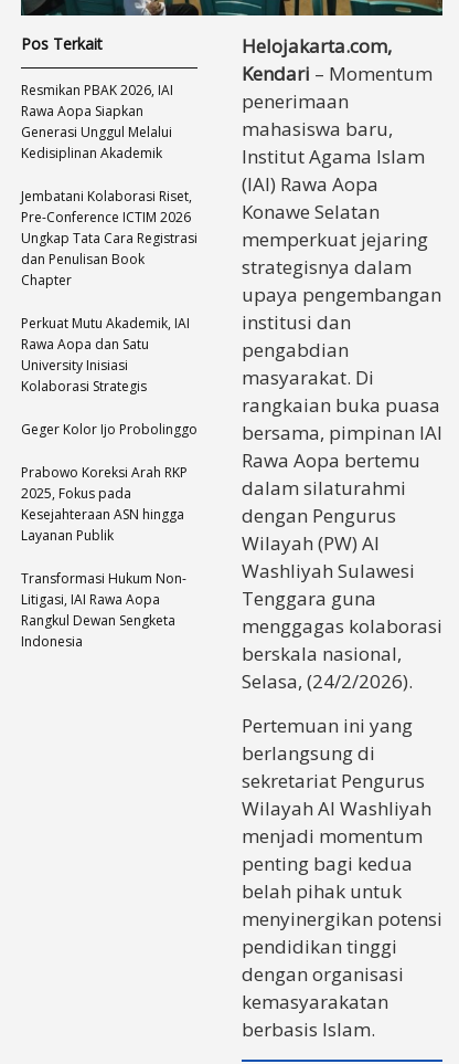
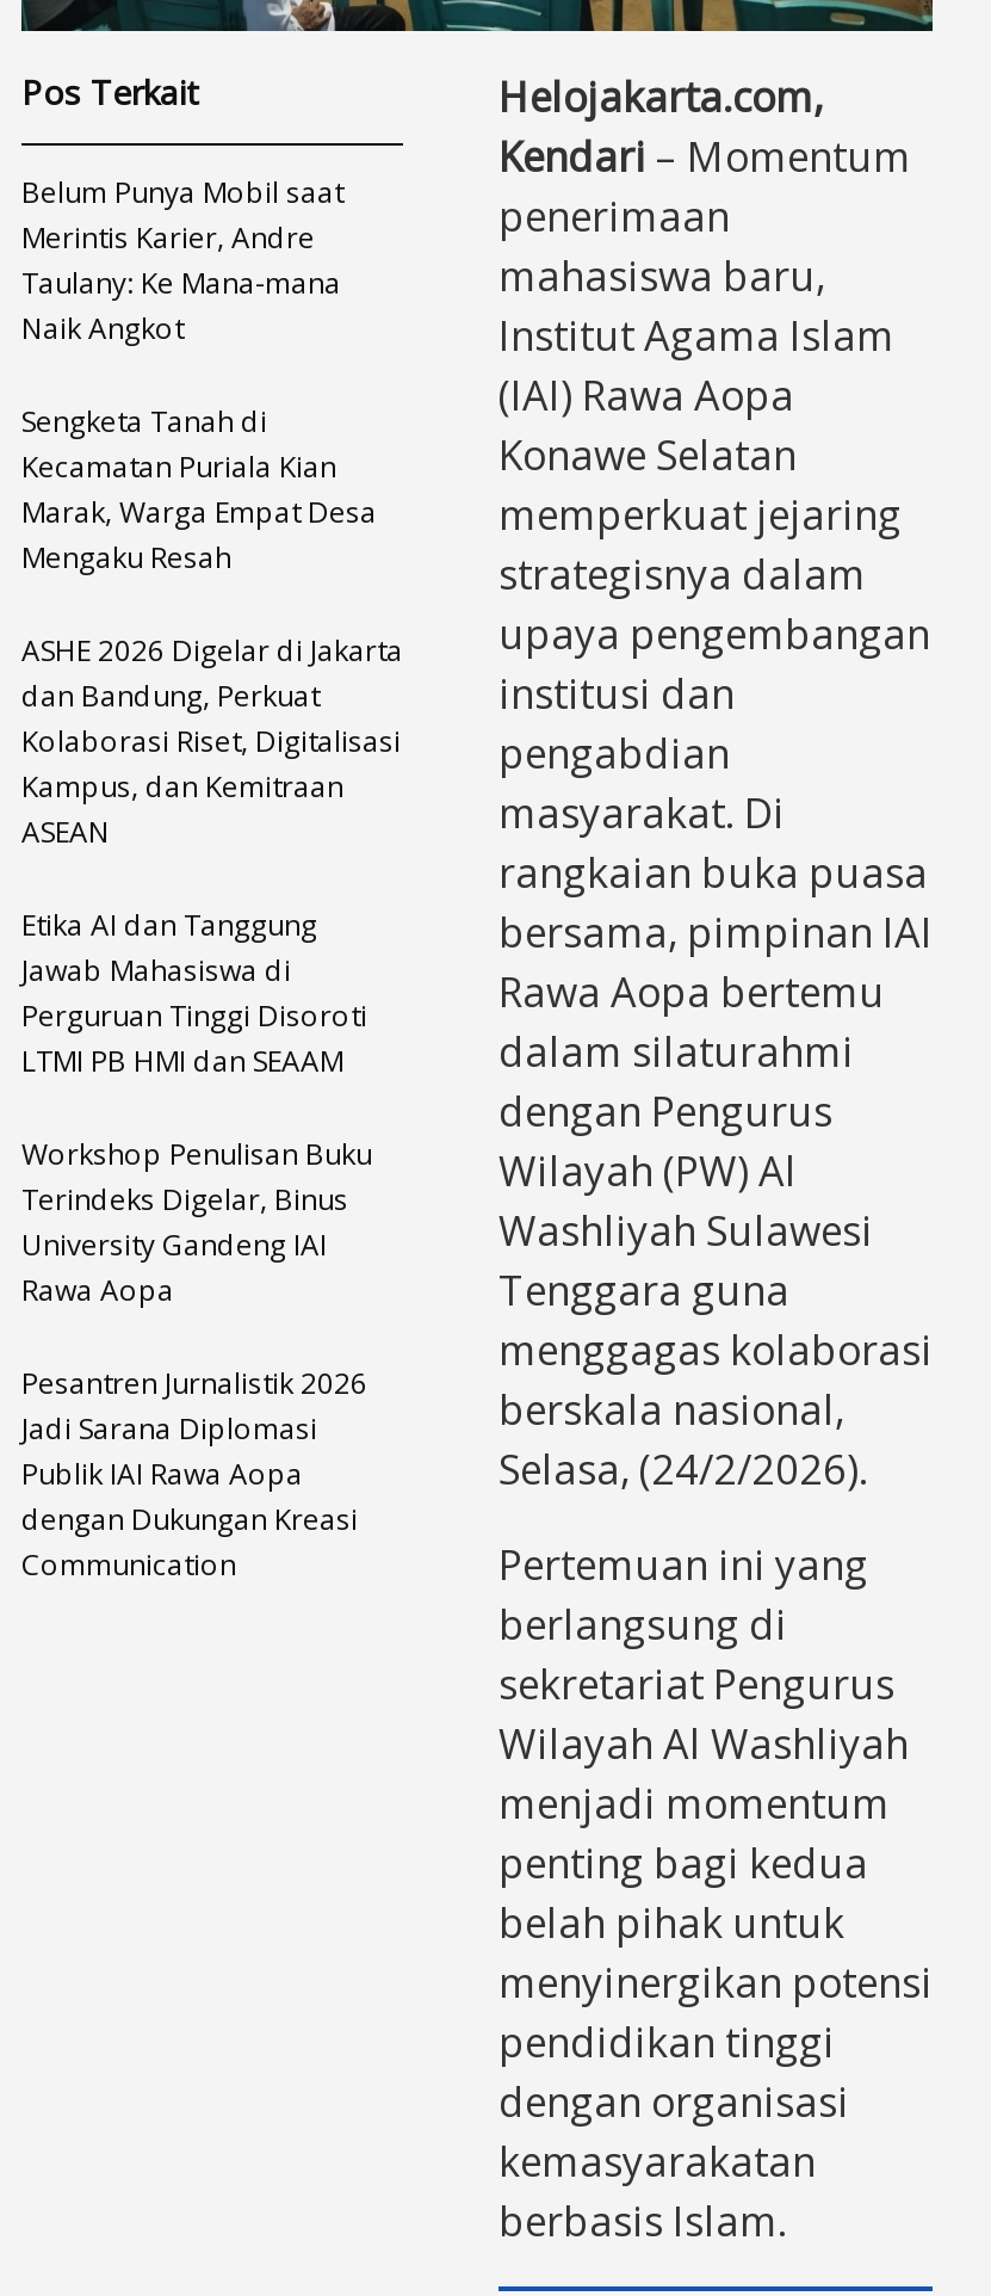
- Resmikan PBAK 2026, IAI
- Rawa Aopa Siapkan
- Generasi Unggul Melalui
- Kedisiplinan Akademik
+ Belum Punya Mobil saat
+ Merintis Karier, Andre
+ Taulany: Ke Mana-mana
+ Naik Angkot

- Jembatani Kolaborasi Riset,
- Pre-Conference ICTIM 2026
- Ungkap Tata Cara Registrasi
- dan Penulisan Book
- Chapter
+ Sengketa Tanah di
+ Kecamatan Puriala Kian
+ Marak, Warga Empat Desa
+ Mengaku Resah

- Perkuat Mutu Akademik, IAI
- Rawa Aopa dan Satu
- University Inisiasi
- Kolaborasi Strategis
+ ASHE 2026 Digelar di Jakarta
+ dan Bandung, Perkuat
+ Kolaborasi Riset, Digitalisasi
+ Kampus, dan Kemitraan
+ ASEAN

- Geger Kolor Ijo Probolinggo
+ Etika AI dan Tanggung
+ Jawab Mahasiswa di
+ Perguruan Tinggi Disoroti
+ LTMI PB HMI dan SEAAM

- Prabowo Koreksi Arah RKP
- 2025, Fokus pada
- Kesejahteraan ASN hingga
- Layanan Publik
+ Workshop Penulisan Buku
+ Terindeks Digelar, Binus
+ University Gandeng IAI
+ Rawa Aopa

- Transformasi Hukum Non-
- Litigasi, IAI Rawa Aopa
- Rangkul Dewan Sengketa
- Indonesia
+ Pesantren Jurnalistik 2026
+ Jadi Sarana Diplomasi
+ Publik IAI Rawa Aopa
+ dengan Dukungan Kreasi
+ Communication
